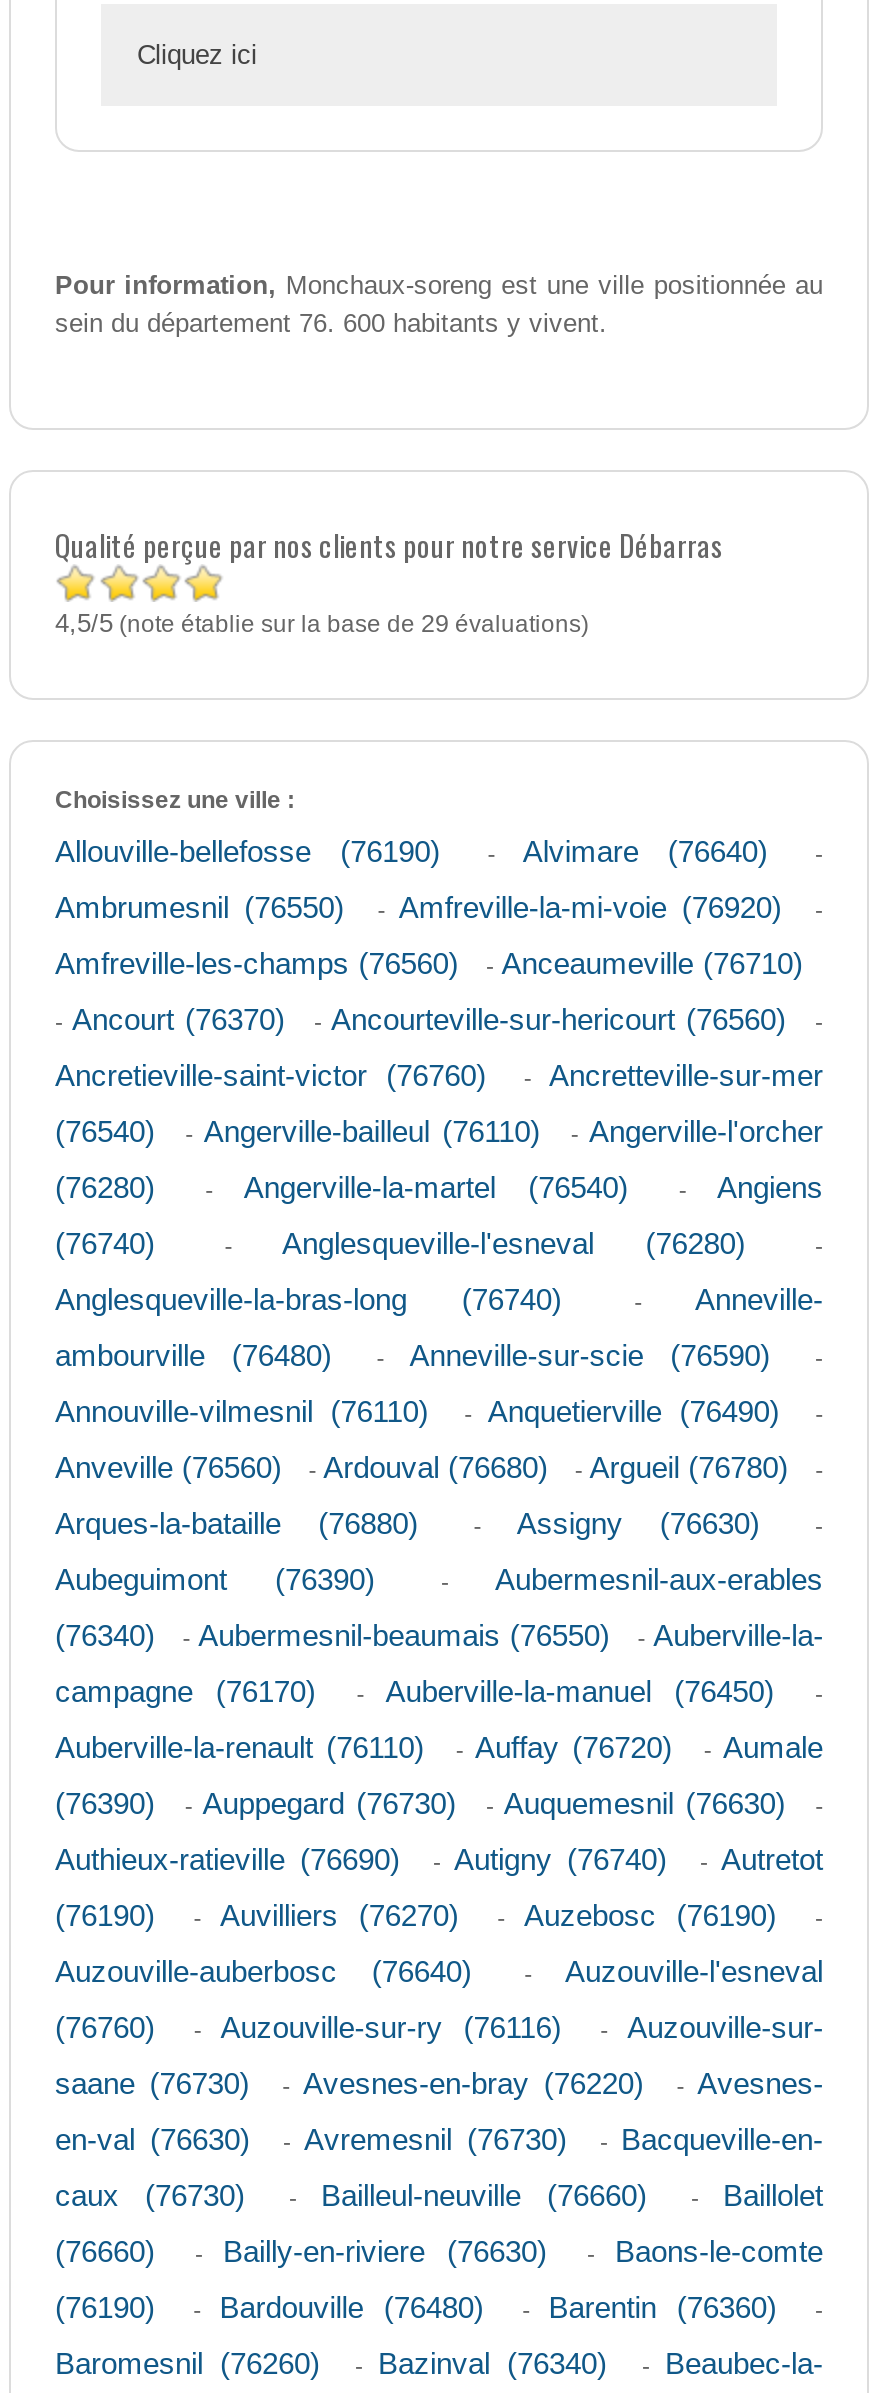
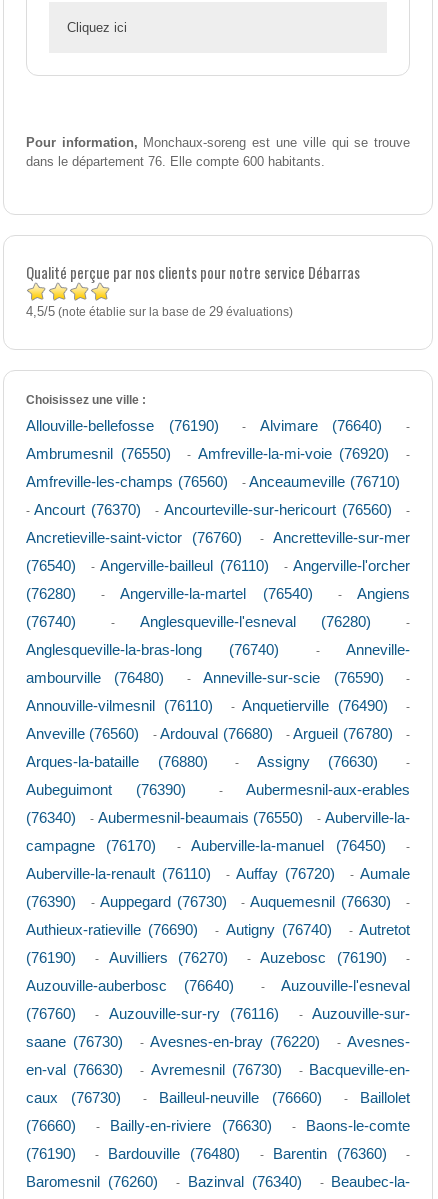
- Pour information, Monchaux-soreng est une ville positionnée au
- sein du département 76. 600 habitants y vivent.
+ Pour information, Monchaux-soreng est une ville qui se trouve
+ dans le département 76. Elle compte 600 habitants.
